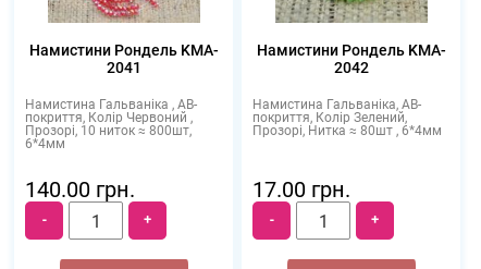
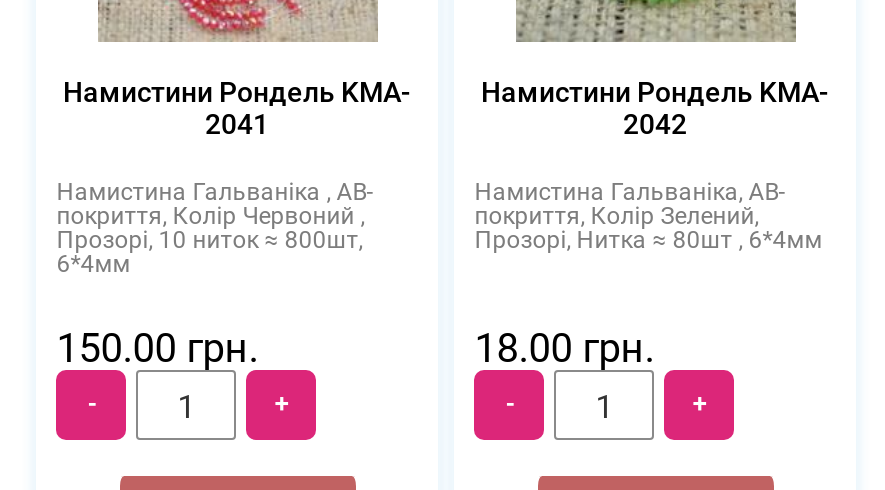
- 140.00 грн.
+ 150.00 грн.

- 17.00 грн.
+ 18.00 грн.
